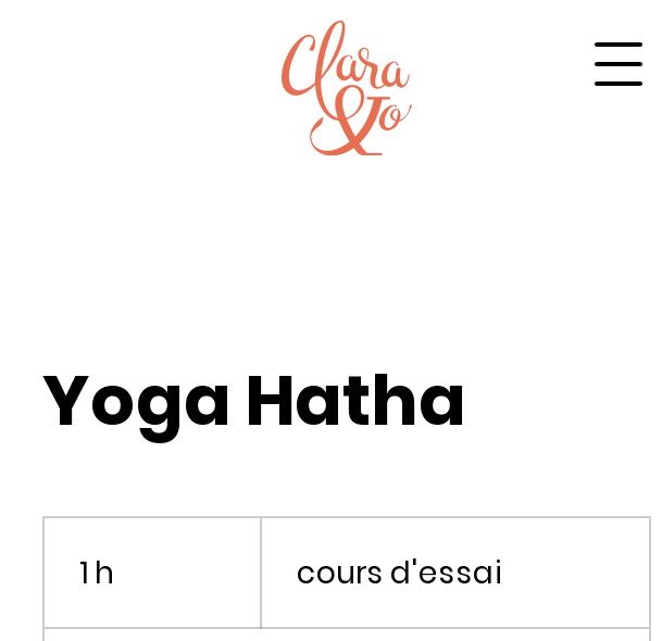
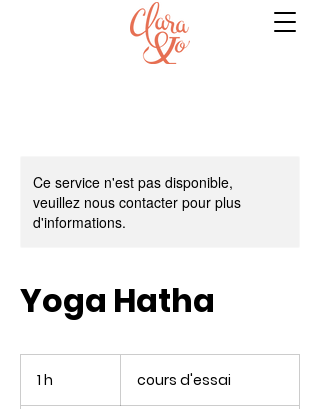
+ Ce service n'est pas disponible,
+ veuillez nous contacter pour plus
+ d'informations.
